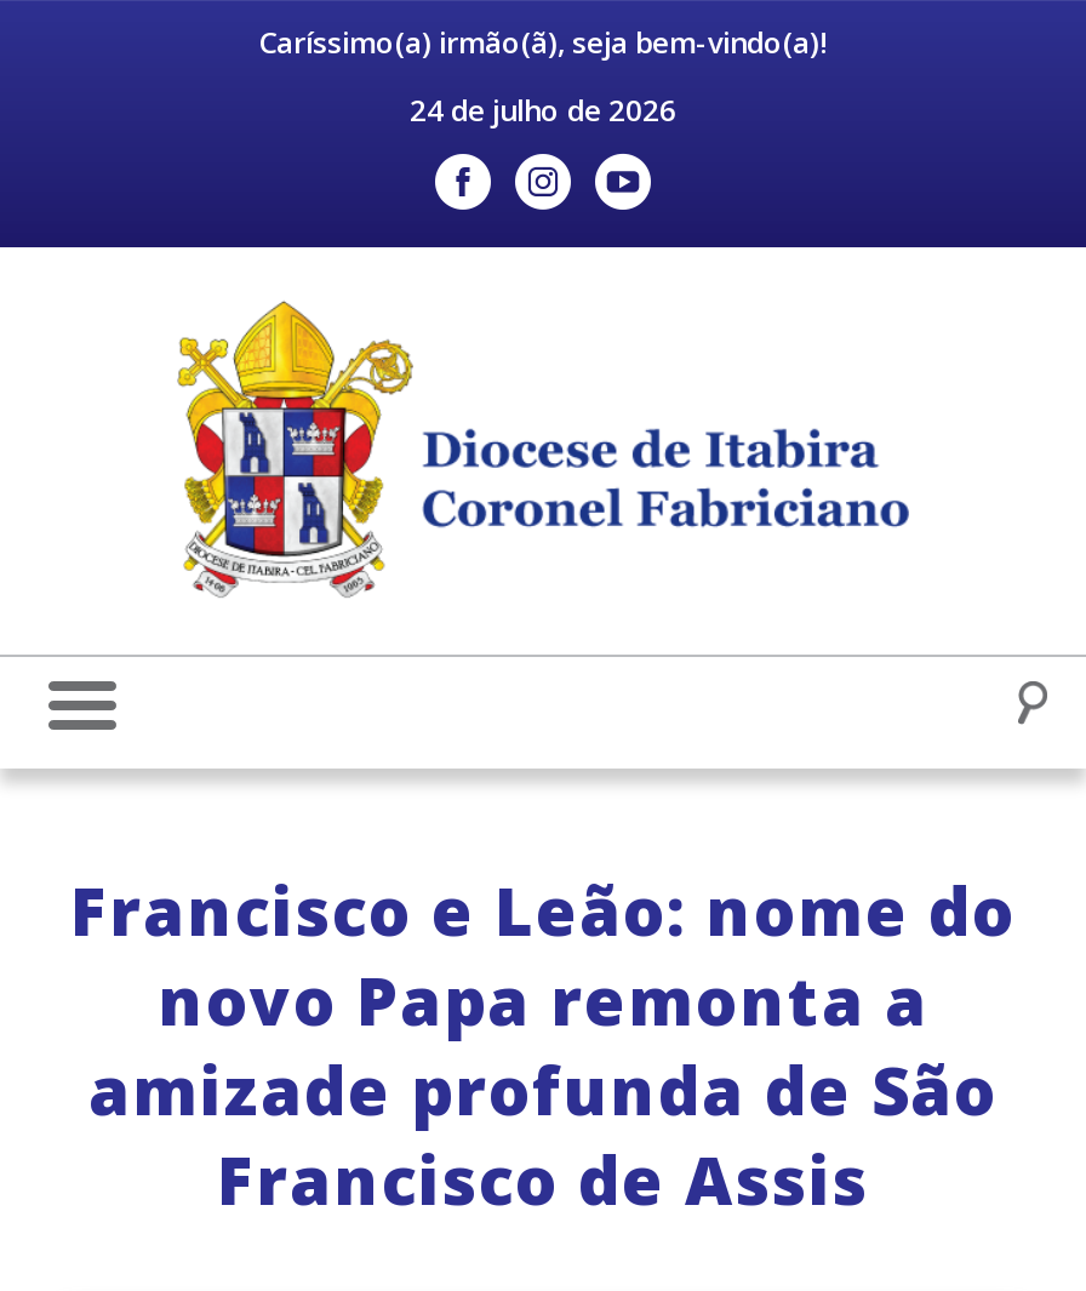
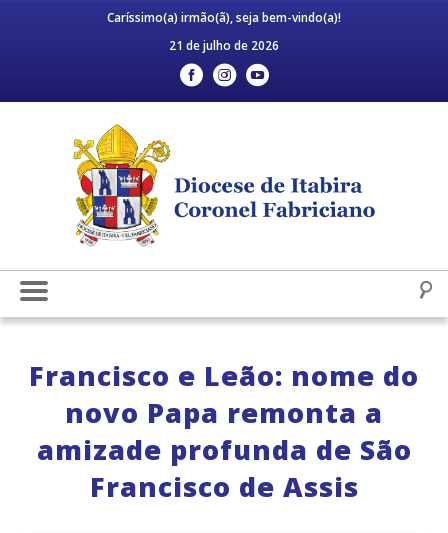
- 24 de julho de 2026
+ 21 de julho de 2026
